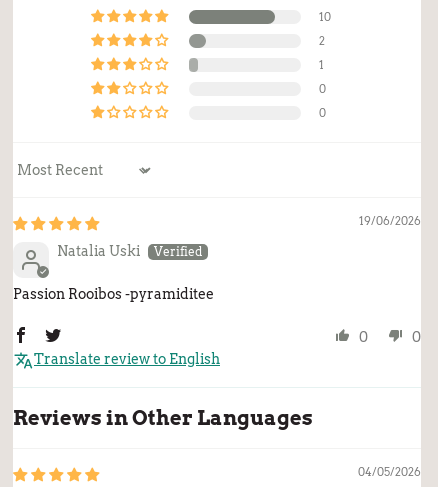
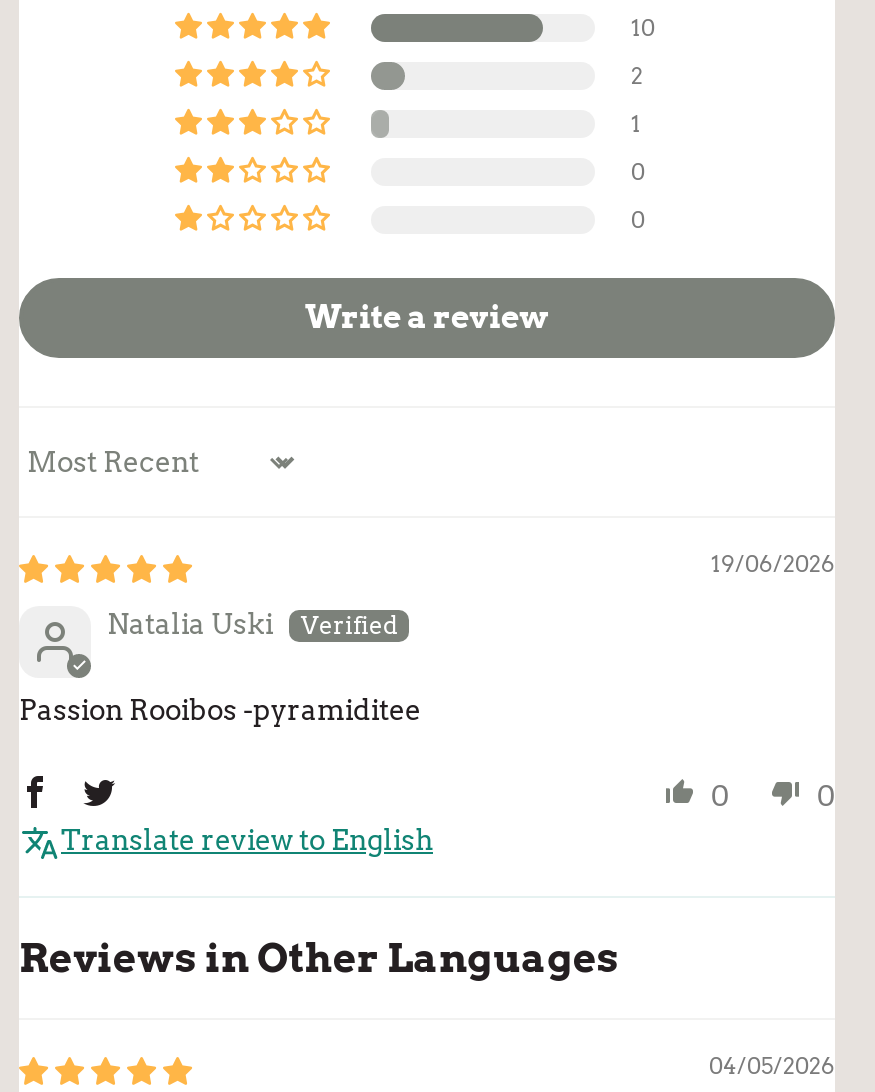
+ Write a review
